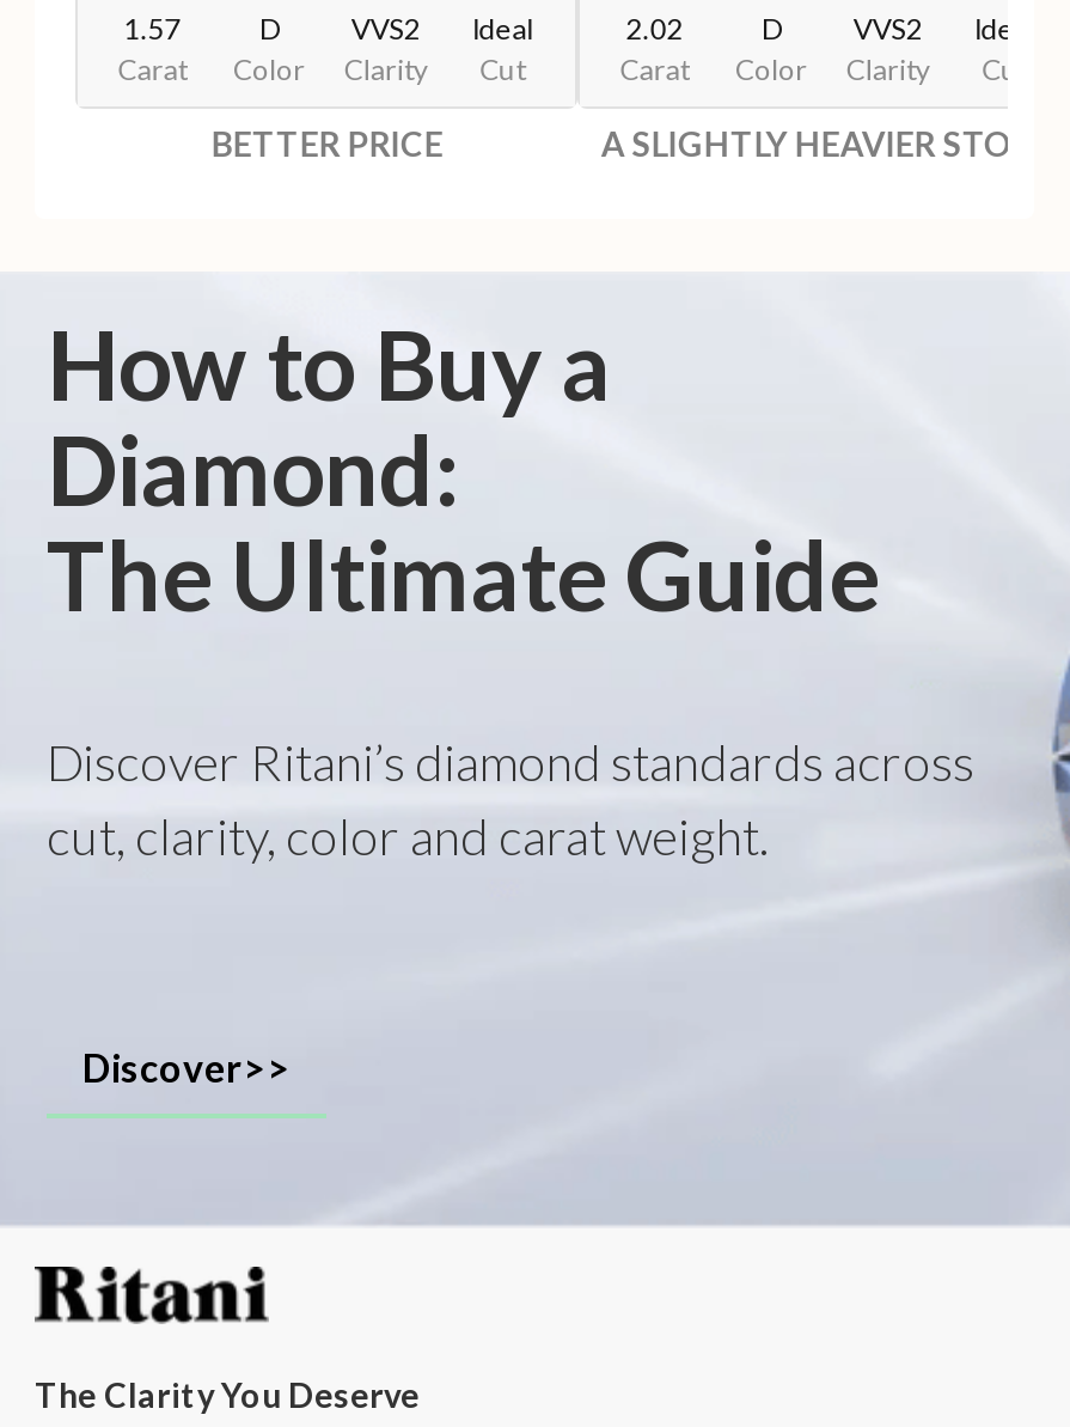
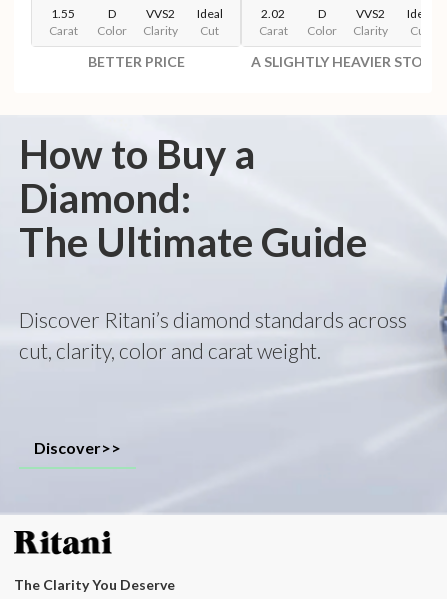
- 1.57
+ 1.55
